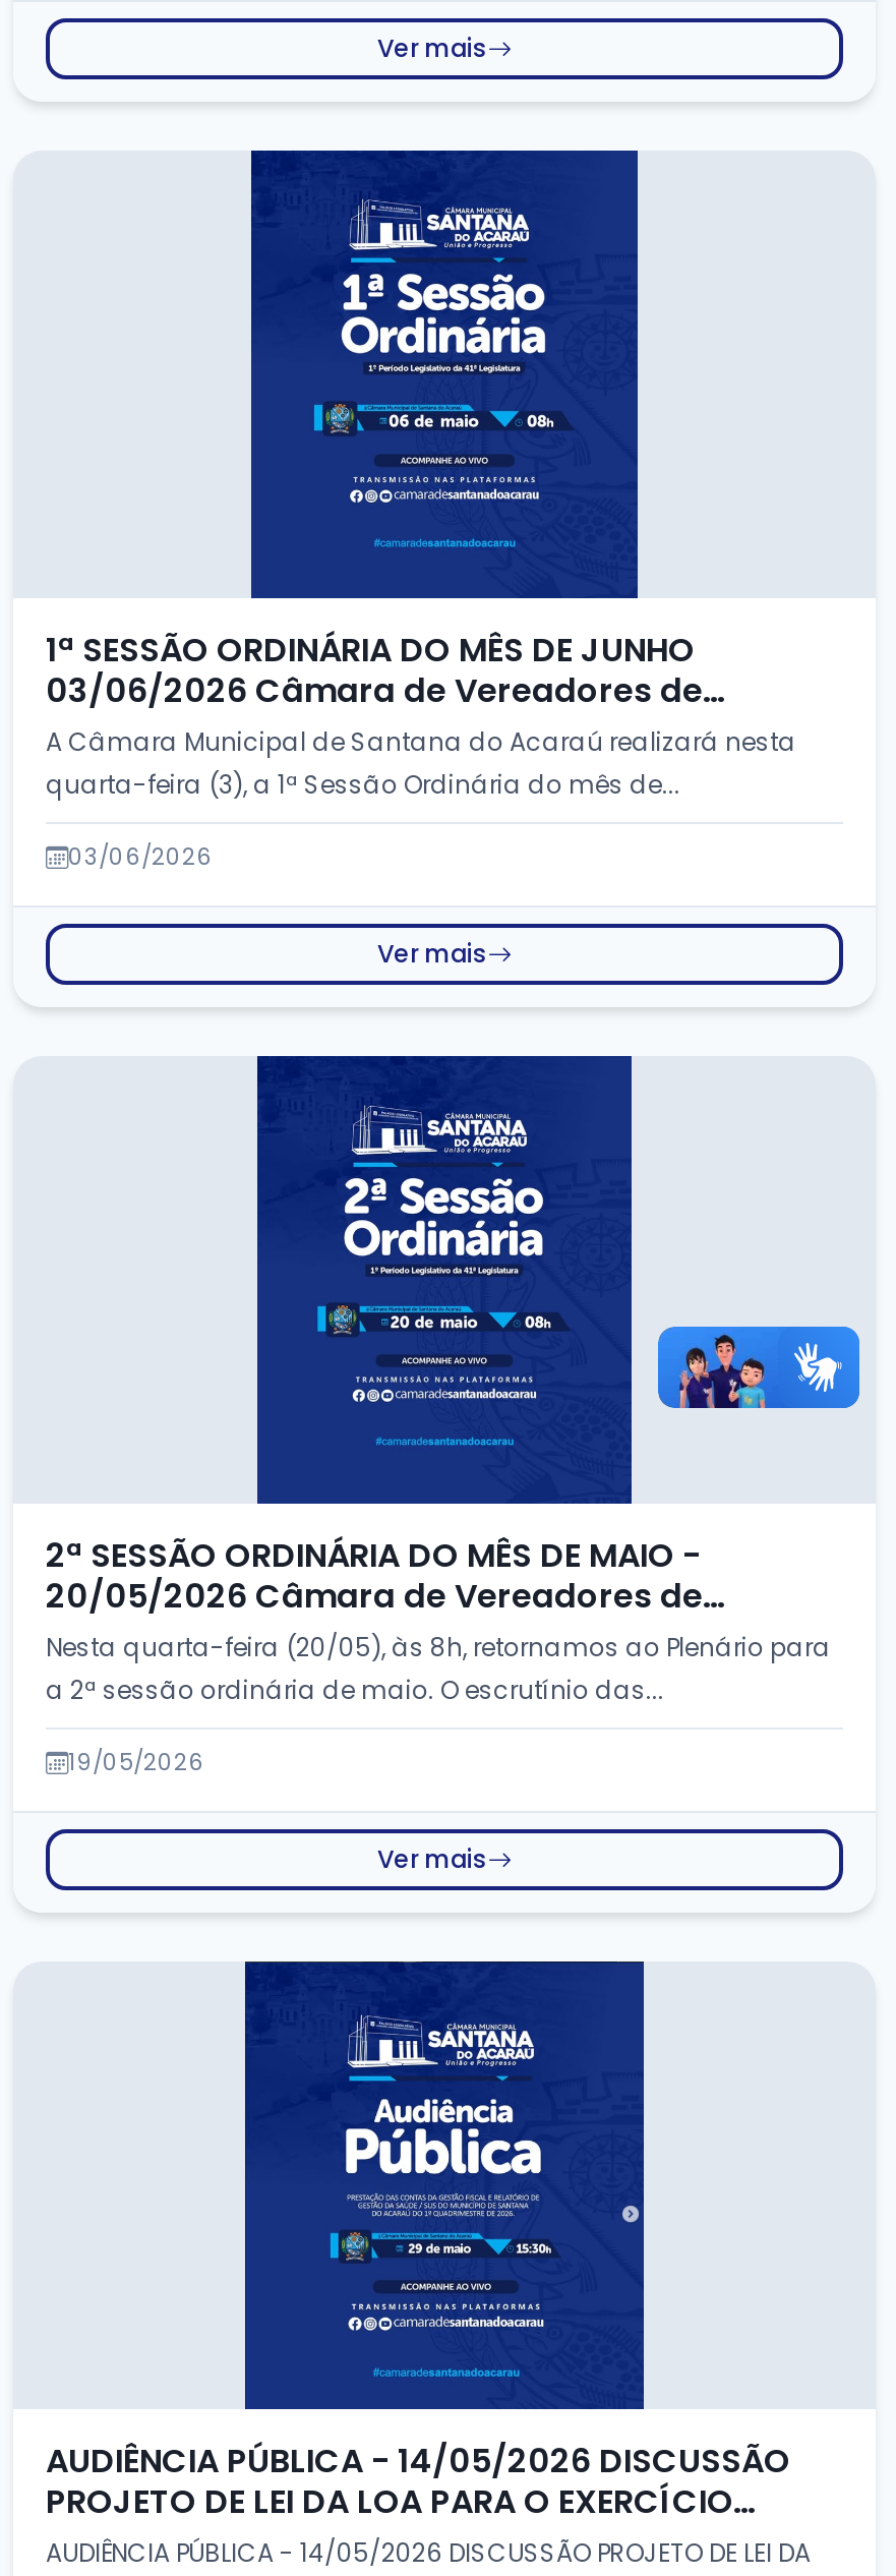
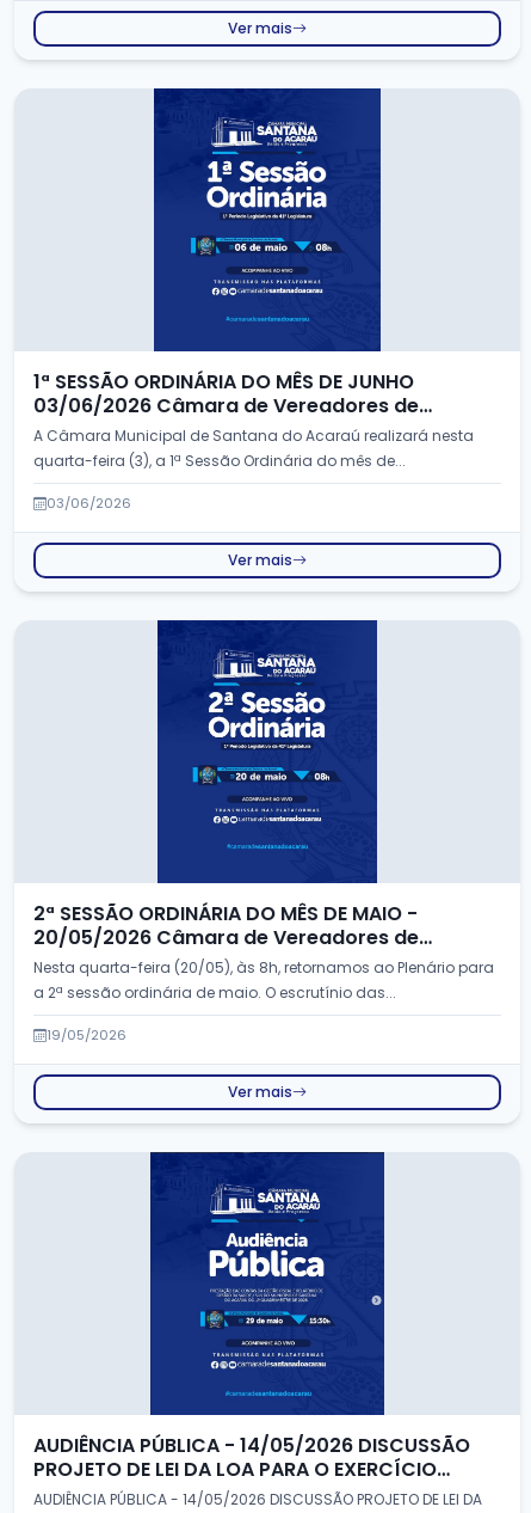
- [image]
